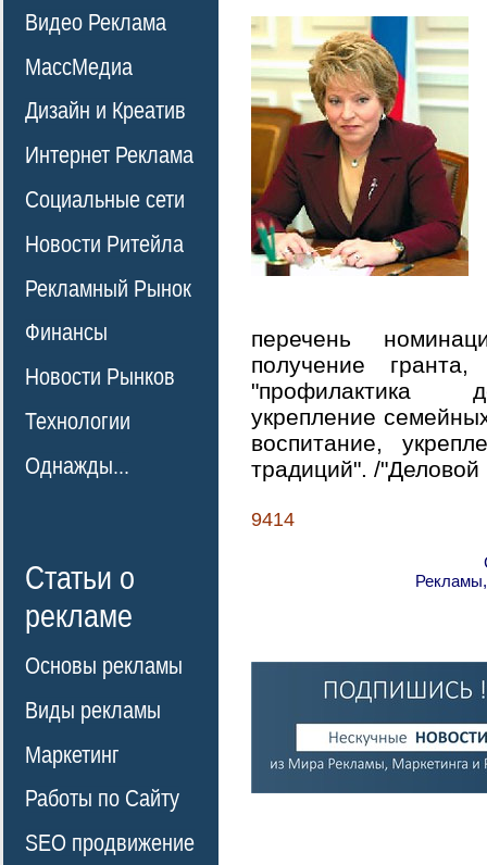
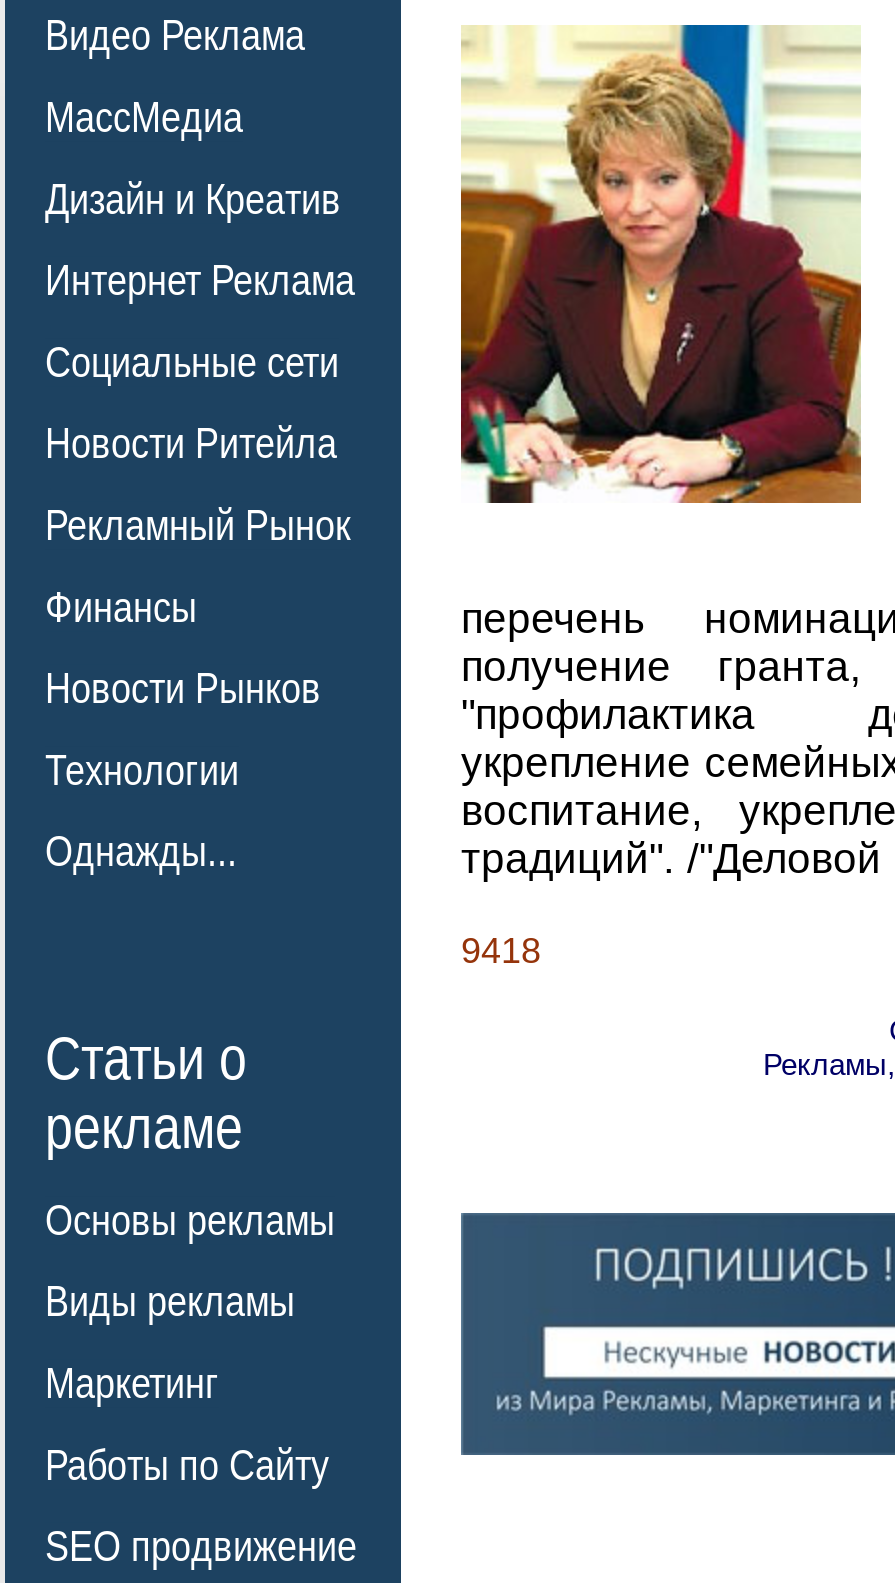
- 9414
+ 9418
